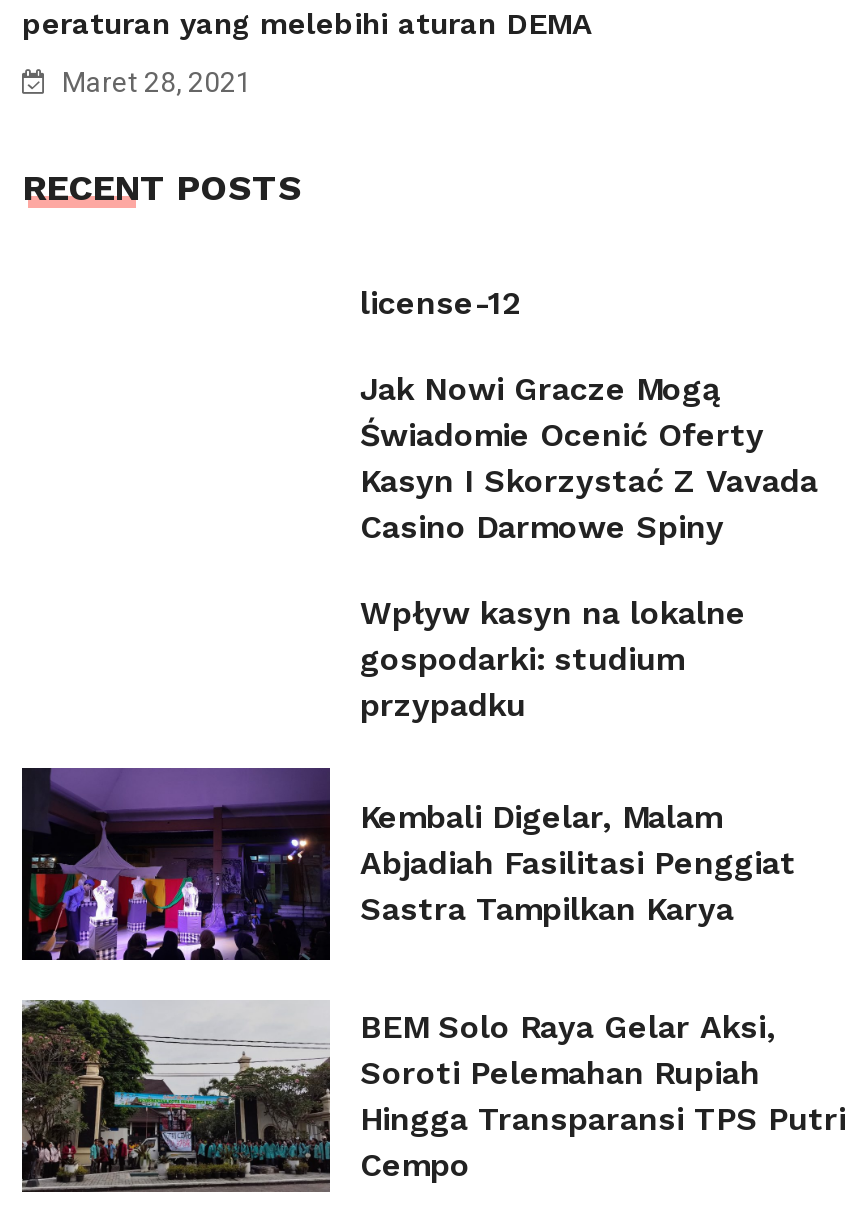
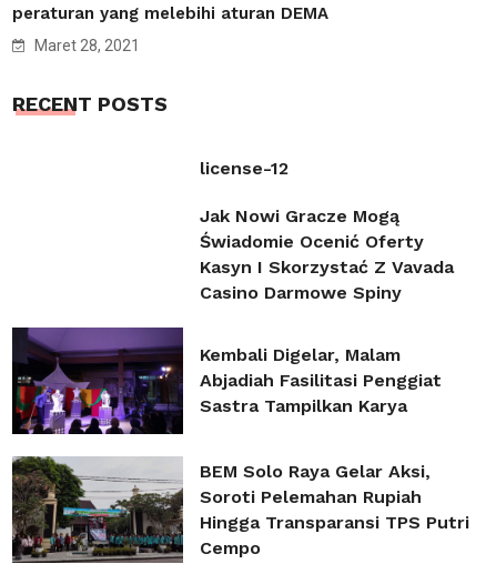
- Wpływ kasyn na lokalne
- gospodarki: studium
- przypadku
